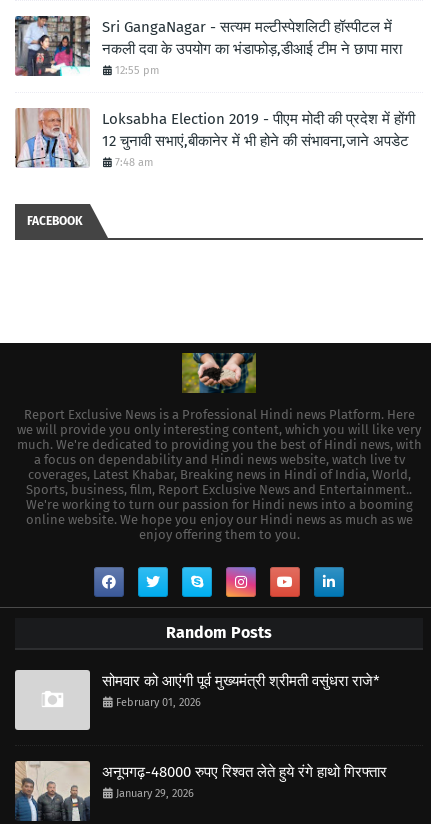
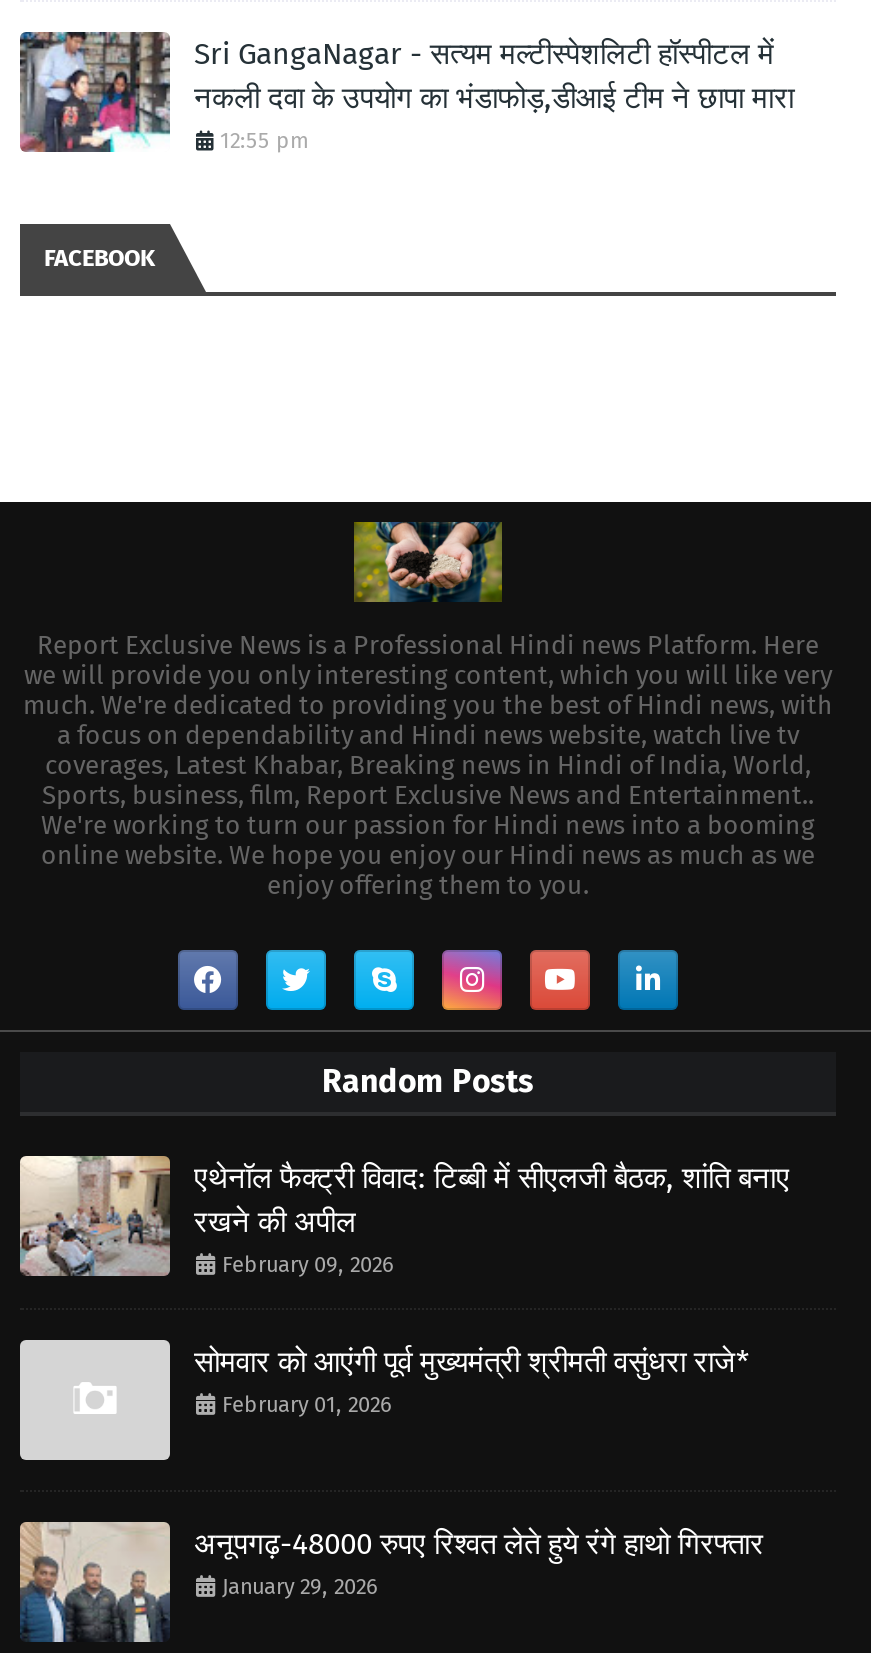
- [image]
- Loksabha Election 2019 - पीएम मोदी की प्रदेश में होंगी
- 12 चुनावी सभाएं,बीकानेर में भी होने की संभावना,जाने अपडेट
- 7:48 am

moved up: [image] | FACEBOOK | Report Exclusive News is a Professional Hindi news Platform. Here | ... | enjoy offering them to you. | Random Posts

+ [image]
+ एथेनॉल फैक्ट्री विवाद: टिब्बी में सीएलजी बैठक, शांति बनाए
+ रखने की अपील
+ February 09, 2026
